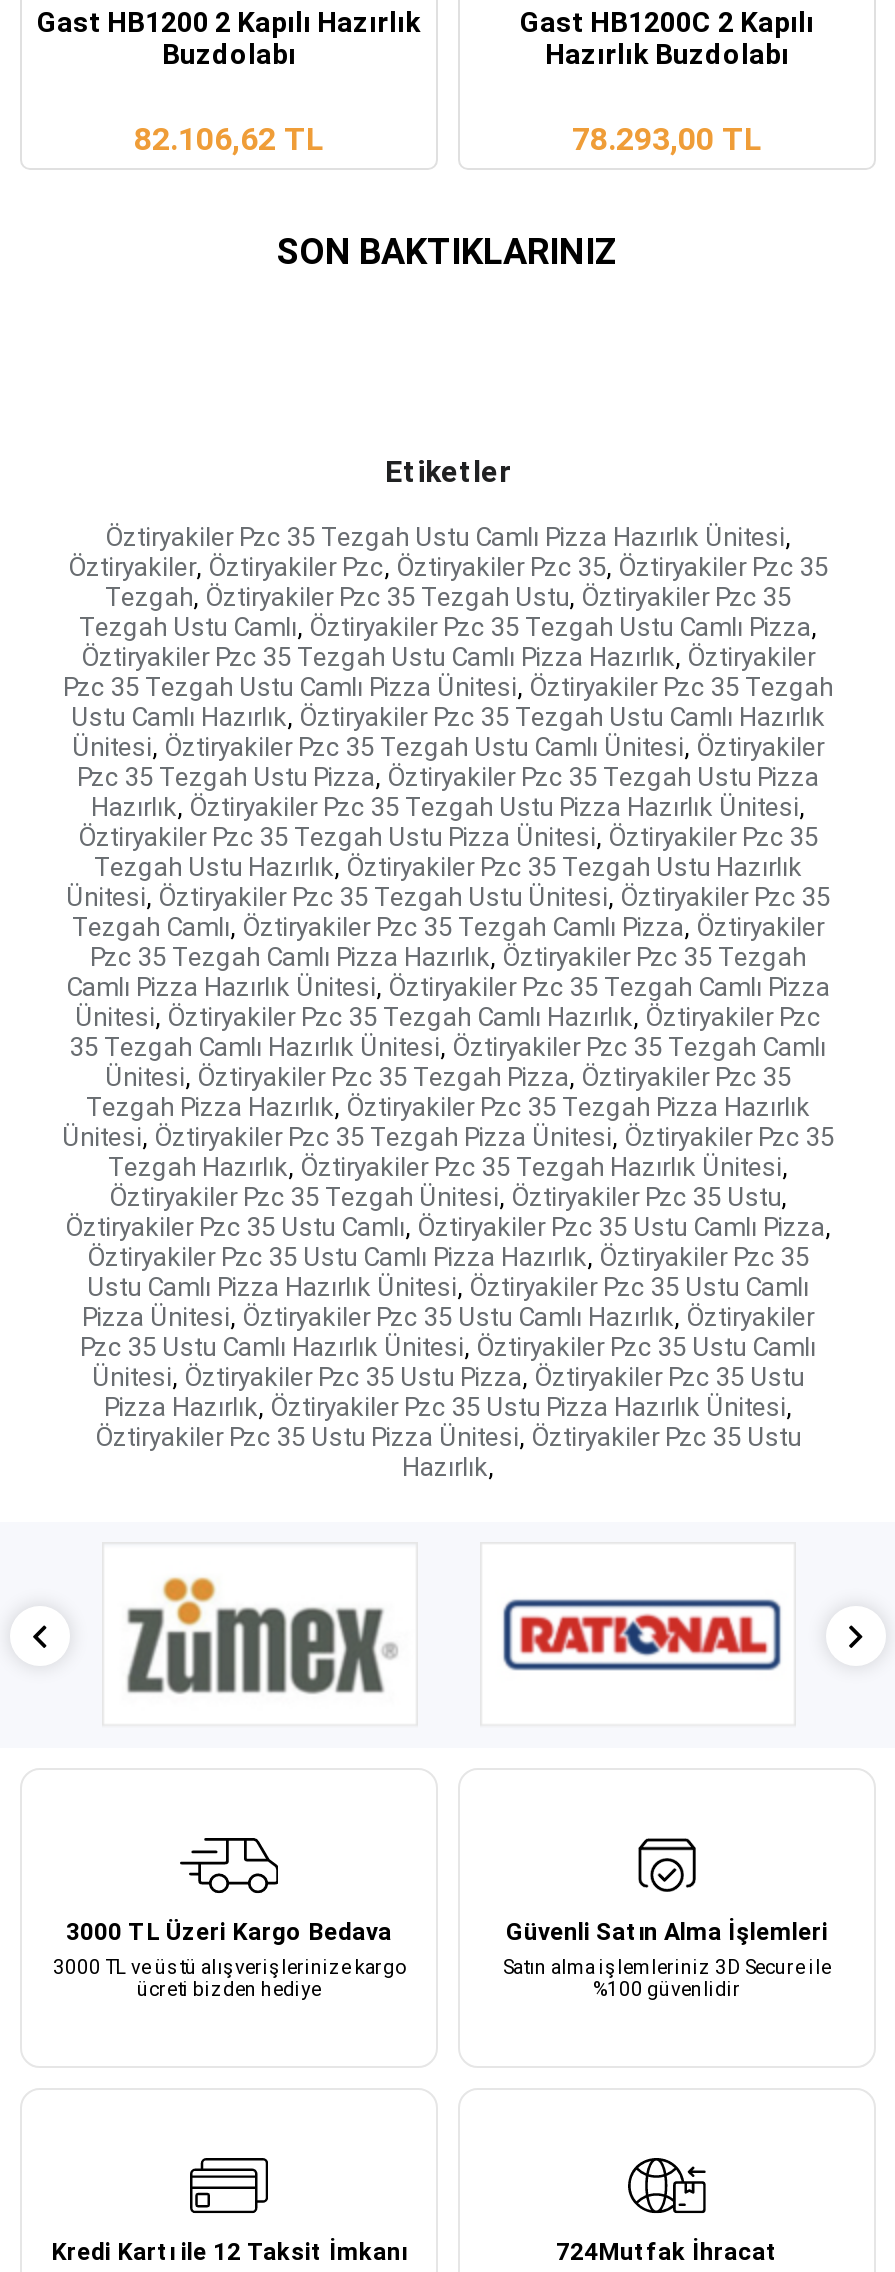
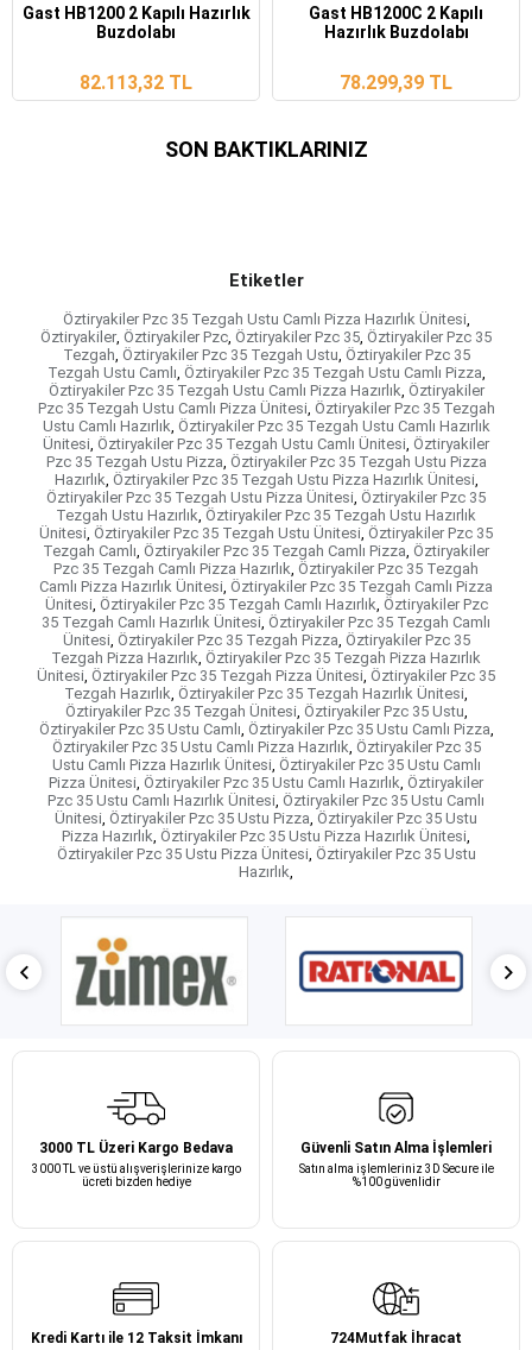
- 82.106,62 TL
+ 82.113,32 TL

- 78.293,00 TL
+ 78.299,39 TL
